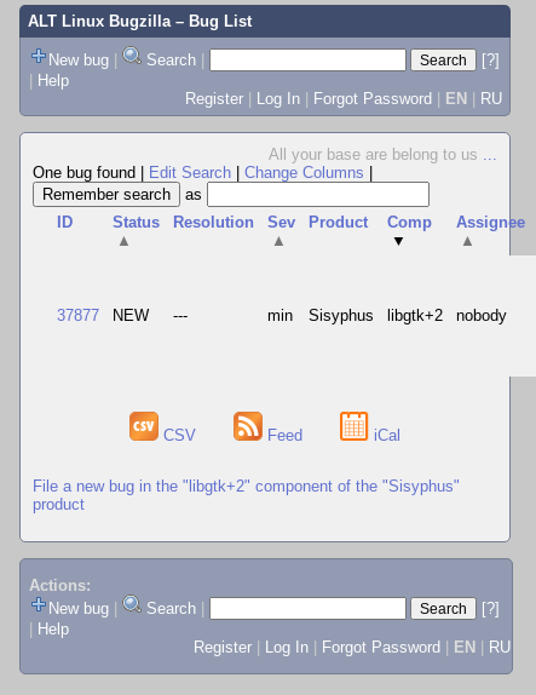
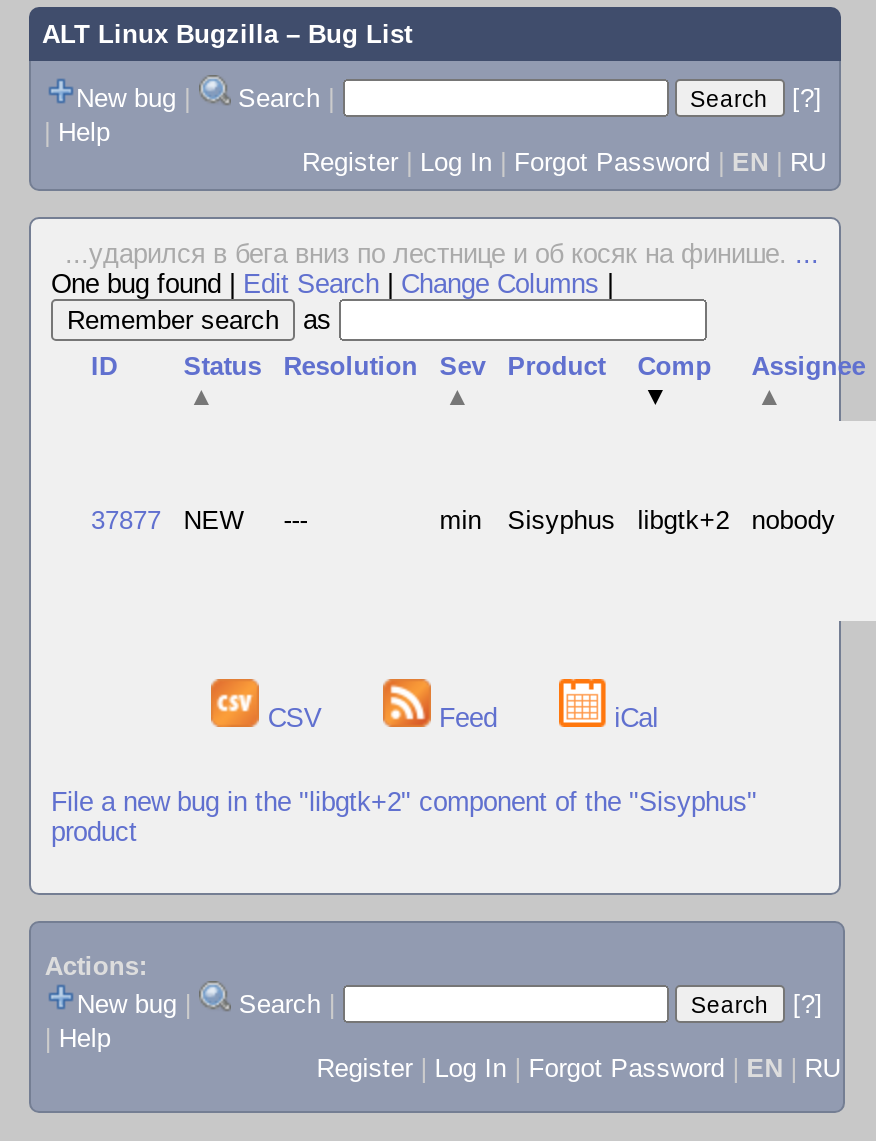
- All your base are belong to us...
+ ...ударился в бега вниз по лестнице и об косяк на финише....
